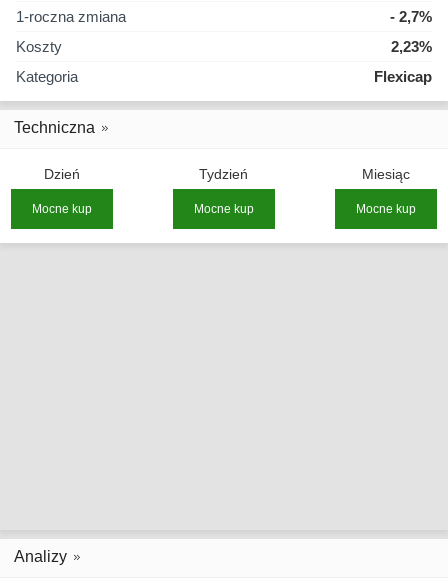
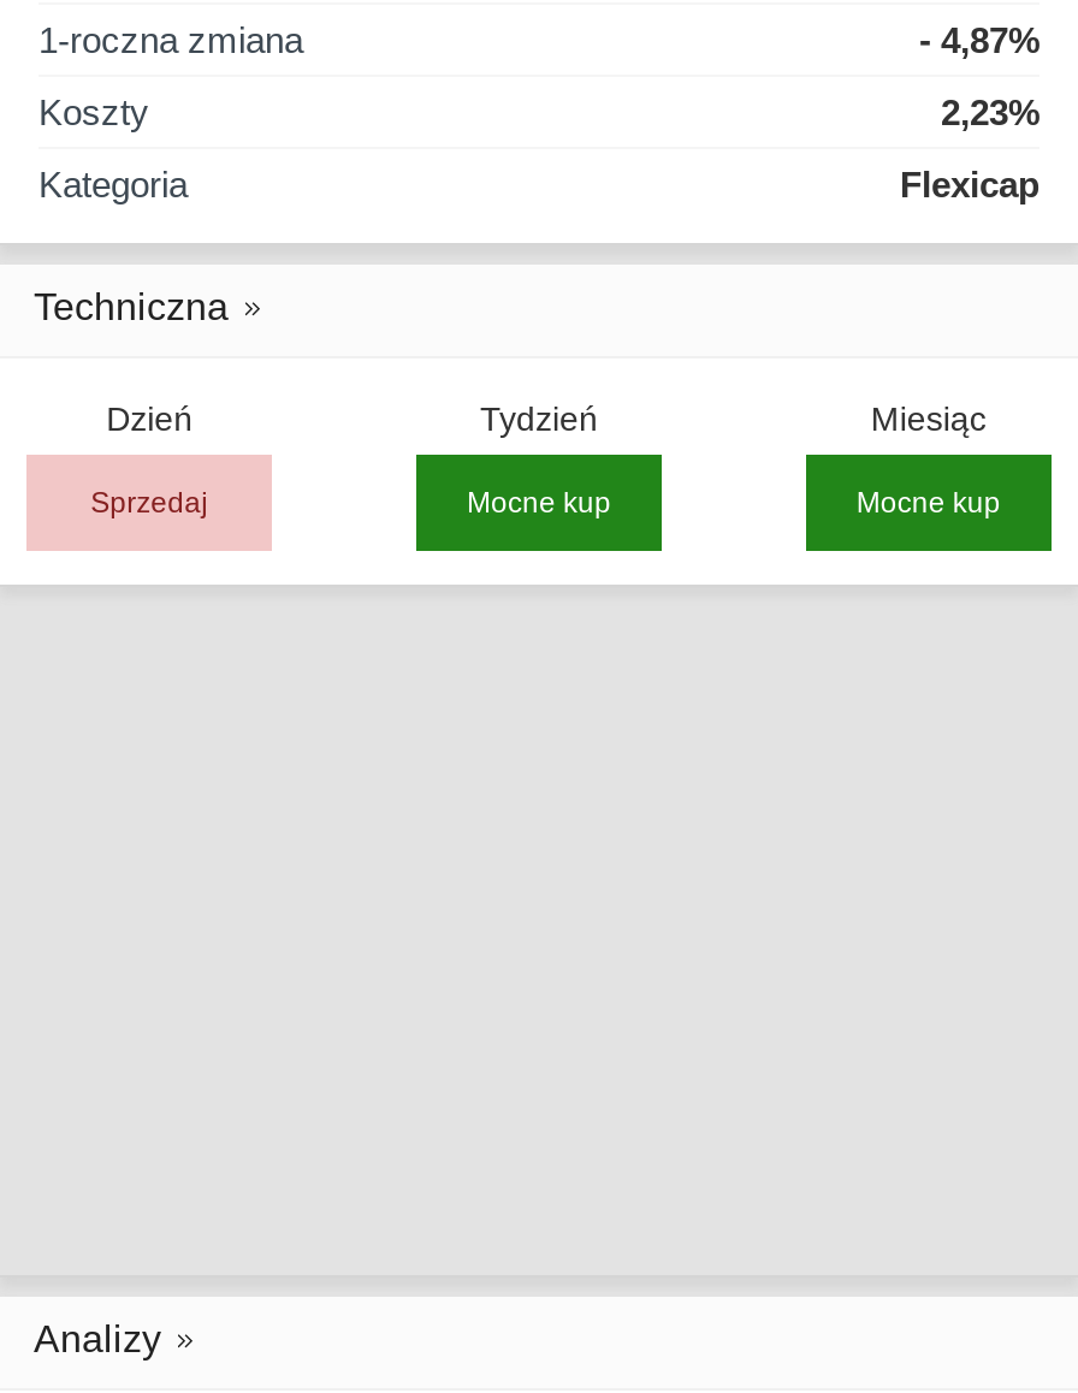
- - 2,7%
+ - 4,87%

- Mocne kup
+ Sprzedaj
